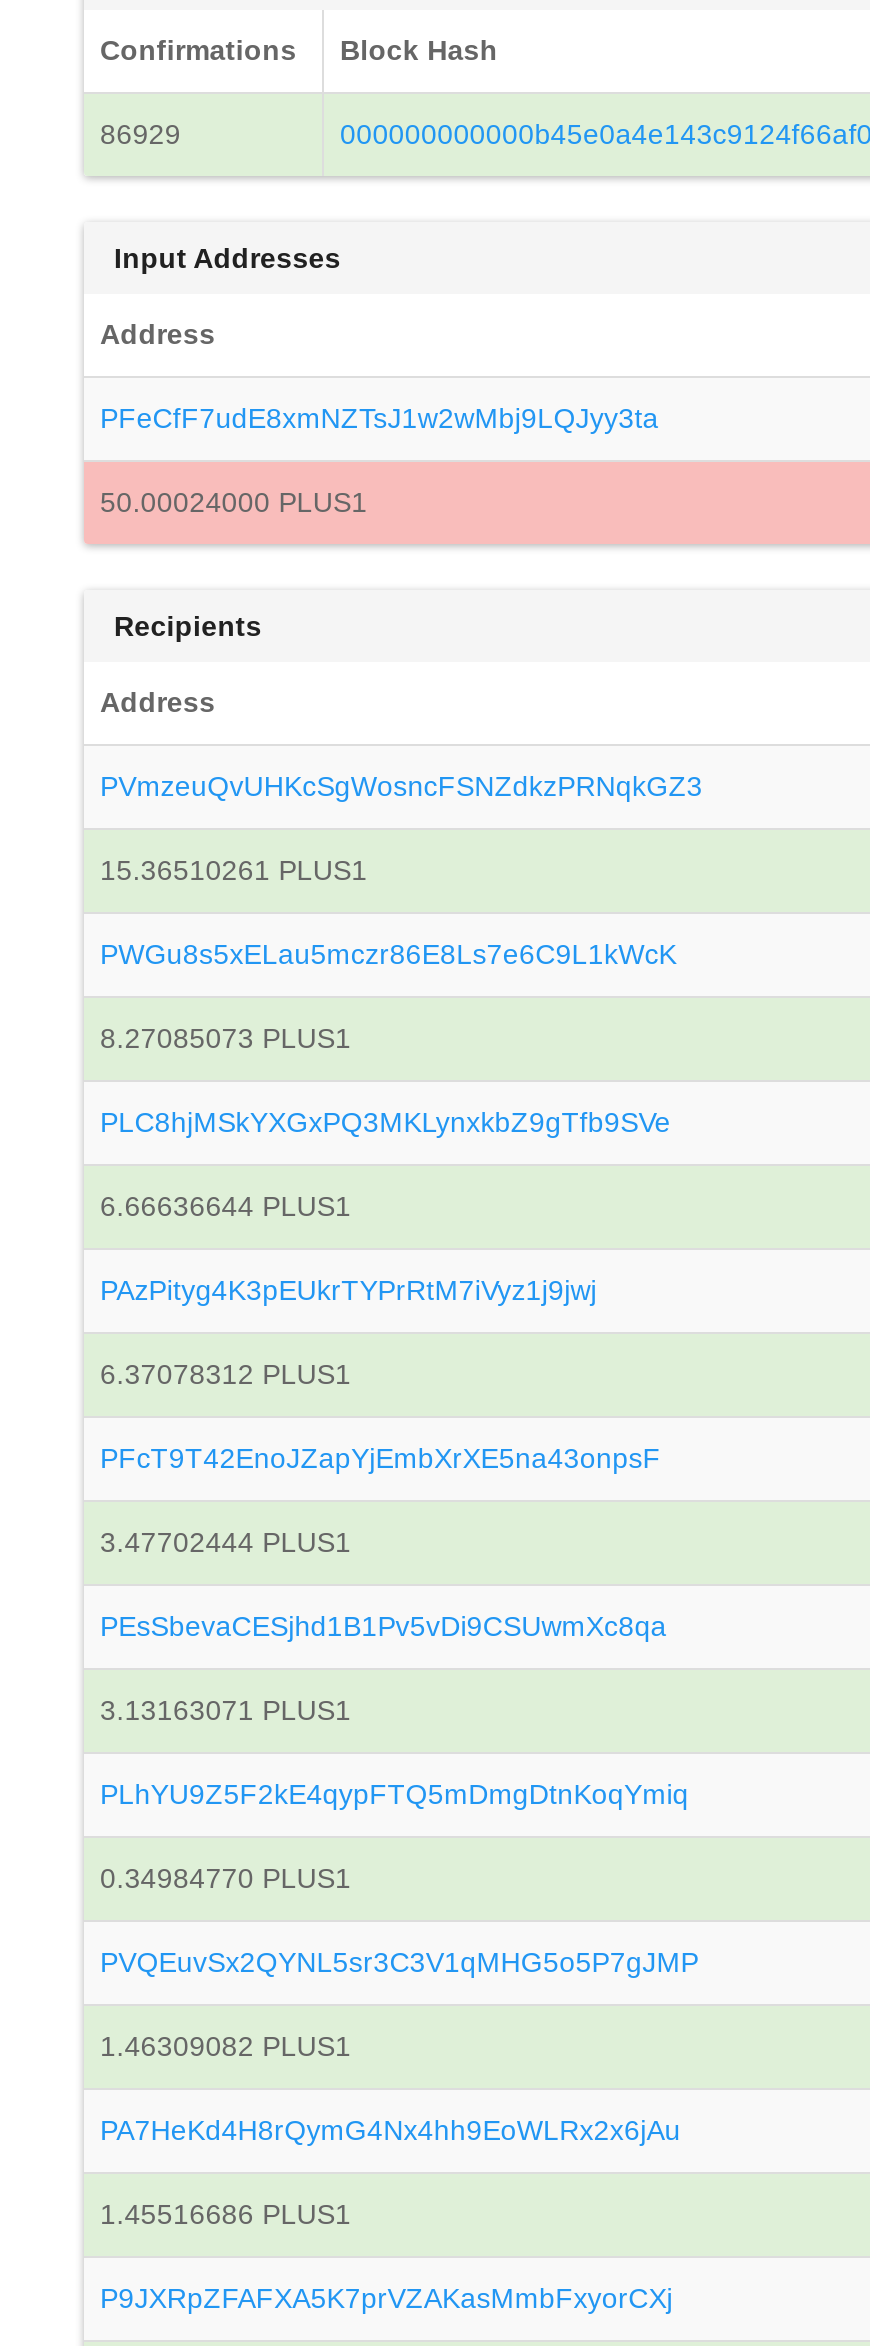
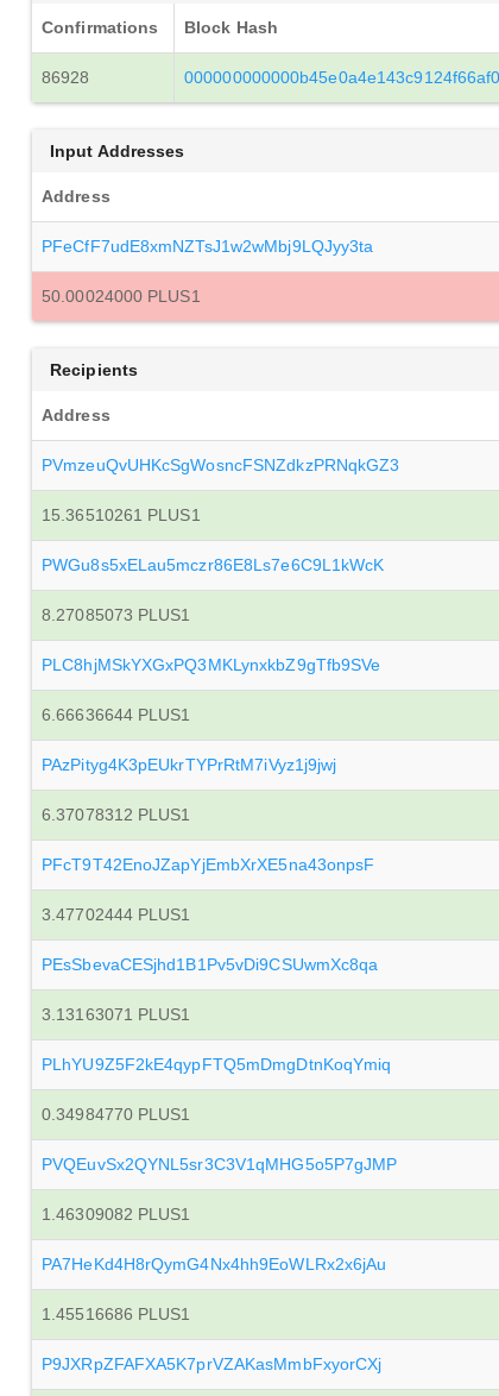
- 86929
+ 86928
